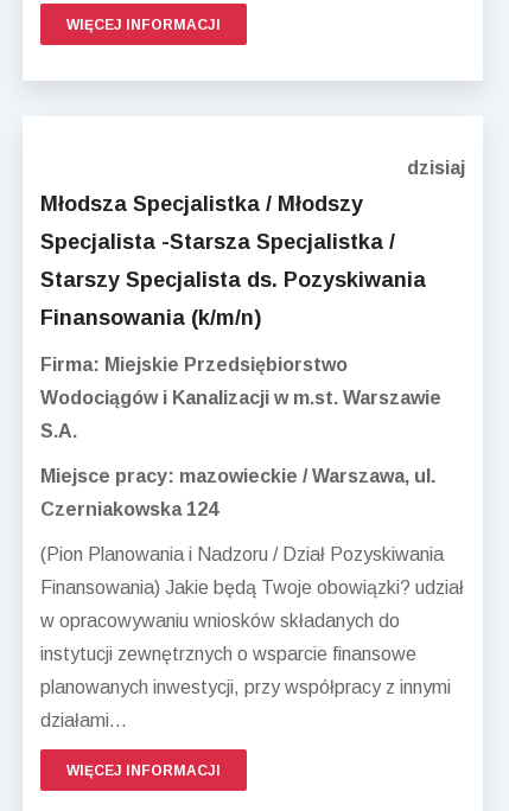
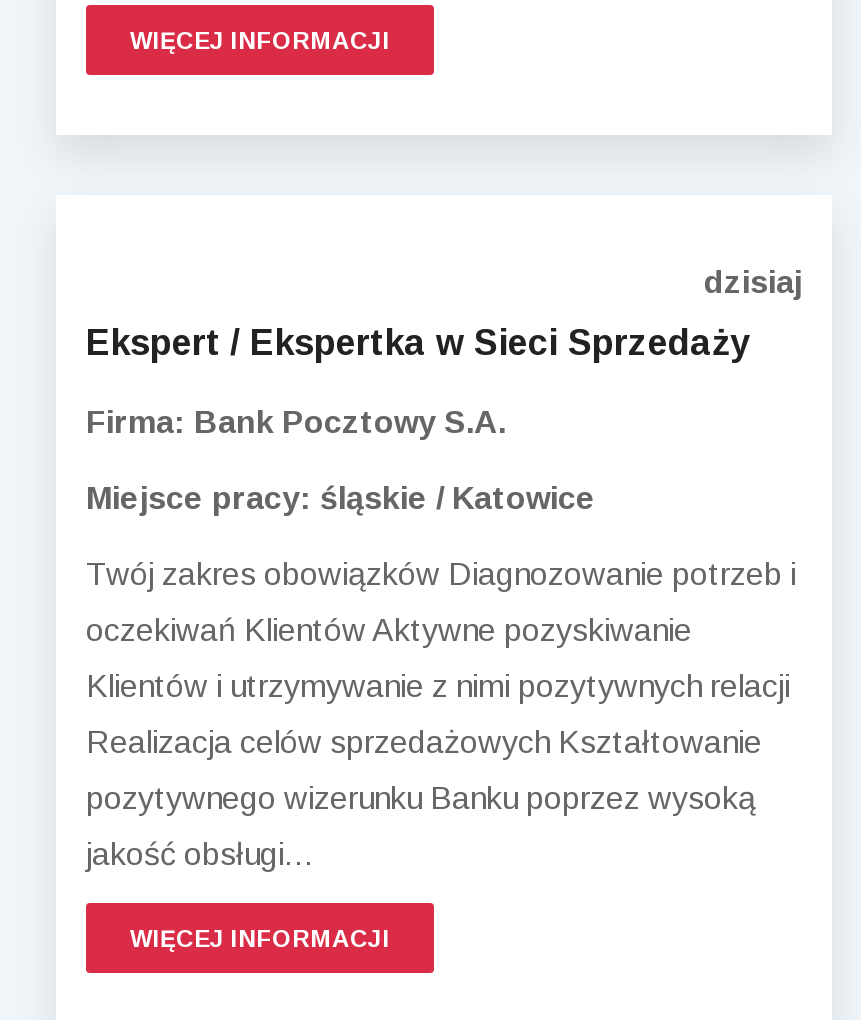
- Młodsza Specjalistka / Młodszy
- Specjalista -Starsza Specjalistka /
- Starszy Specjalista ds. Pozyskiwania
- Finansowania (k/m/n)
- Firma: Miejskie Przedsiębiorstwo
- Wodociągów i Kanalizacji w m.st. Warszawie
- S.A.
- Miejsce pracy: mazowieckie / Warszawa, ul.
- Czerniakowska 124
- (Pion Planowania i Nadzoru / Dział Pozyskiwania
- Finansowania) Jakie będą Twoje obowiązki? udział
- w opracowywaniu wniosków składanych do
- instytucji zewnętrznych o wsparcie finansowe
- planowanych inwestycji, przy współpracy z innymi
- działami...
+ Ekspert / Ekspertka w Sieci Sprzedaży
+ Firma: Bank Pocztowy S.A.
+ Miejsce pracy: śląskie / Katowice
+ Twój zakres obowiązków Diagnozowanie potrzeb i
+ oczekiwań Klientów Aktywne pozyskiwanie
+ Klientów i utrzymywanie z nimi pozytywnych relacji
+ Realizacja celów sprzedażowych Kształtowanie
+ pozytywnego wizerunku Banku poprzez wysoką
+ jakość obsługi...
